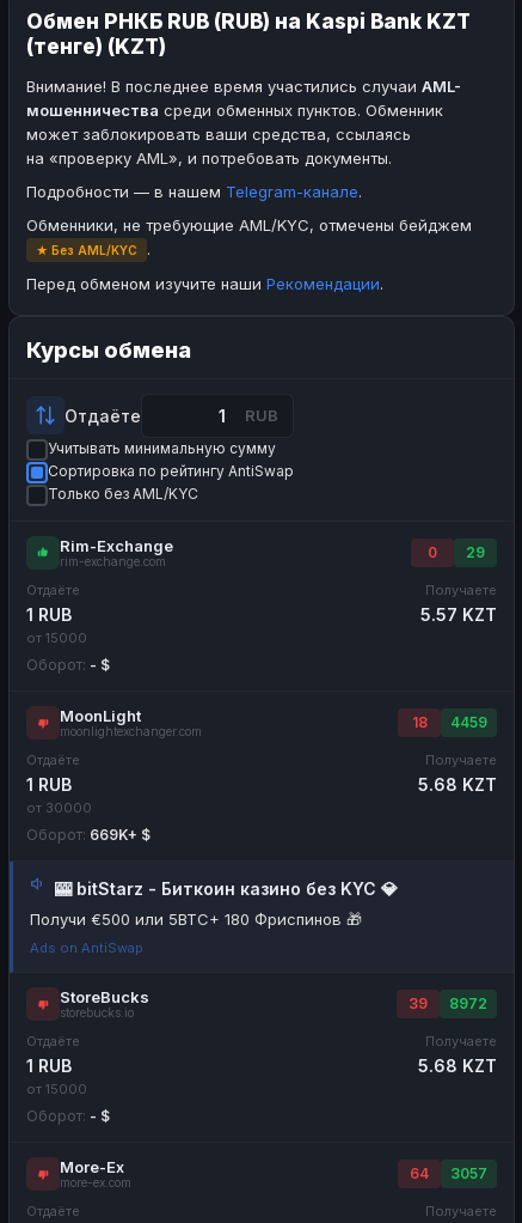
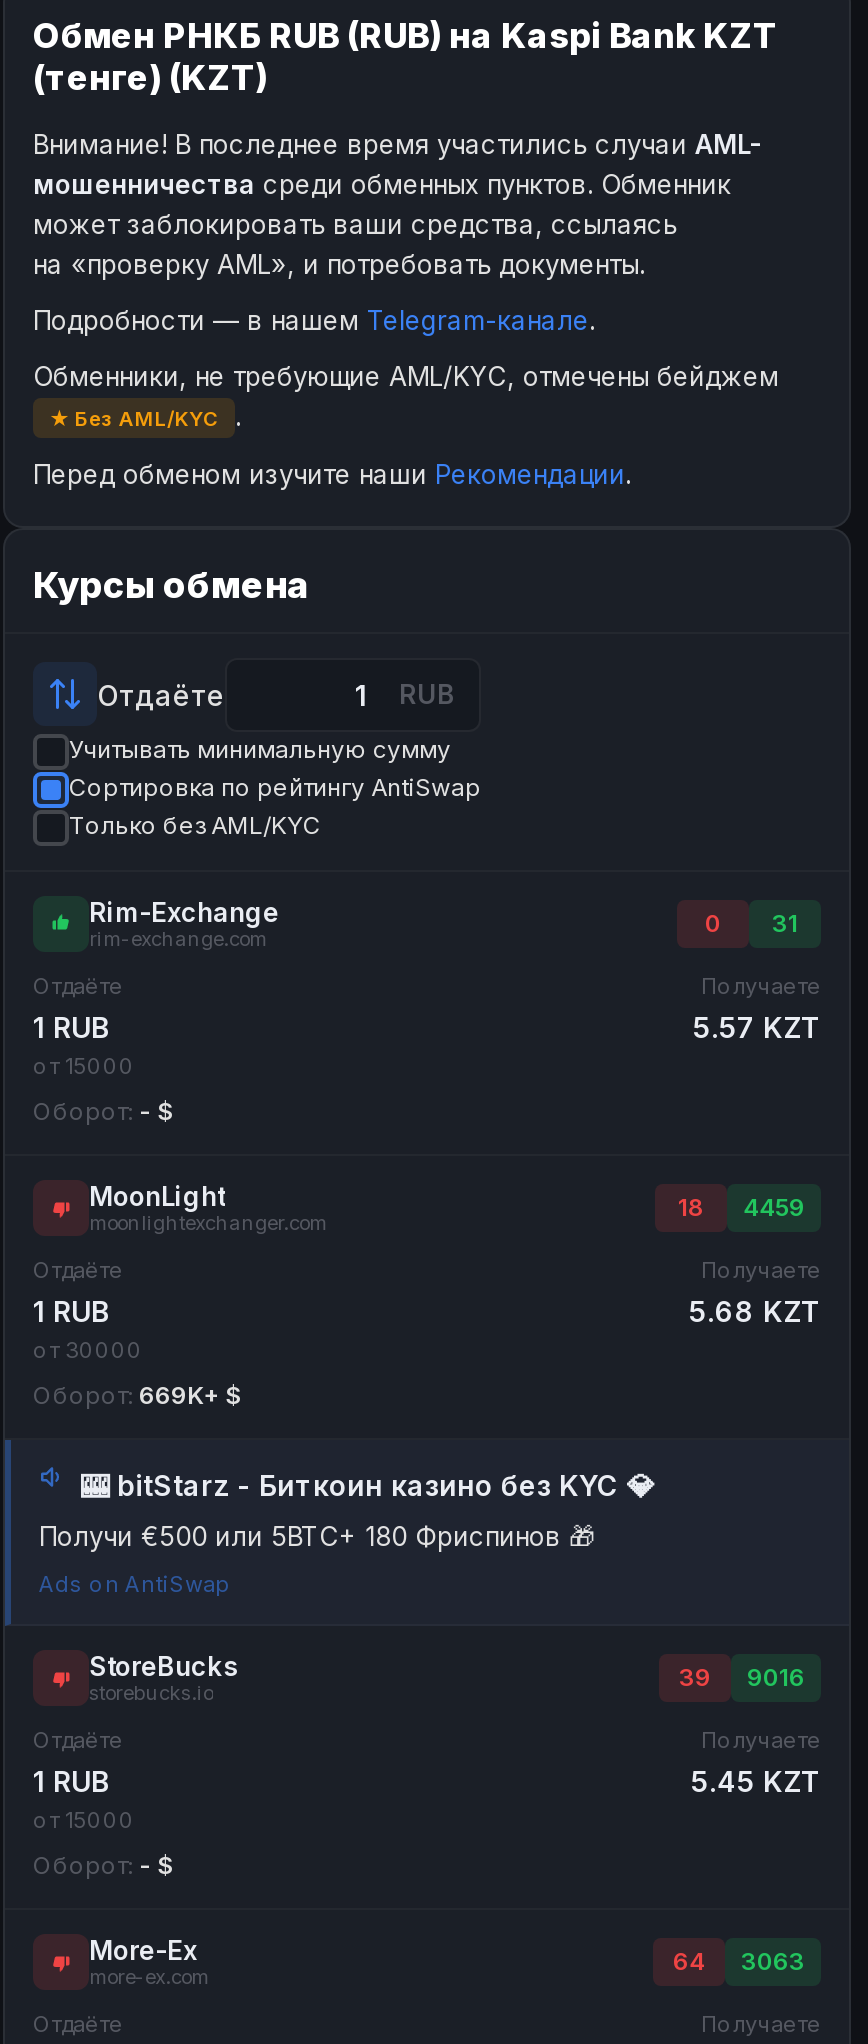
- 0 29
+ 0 31

- 39 8972
+ 39 9016

- 5.68 KZT
+ 5.45 KZT

- 64 3057
+ 64 3063
